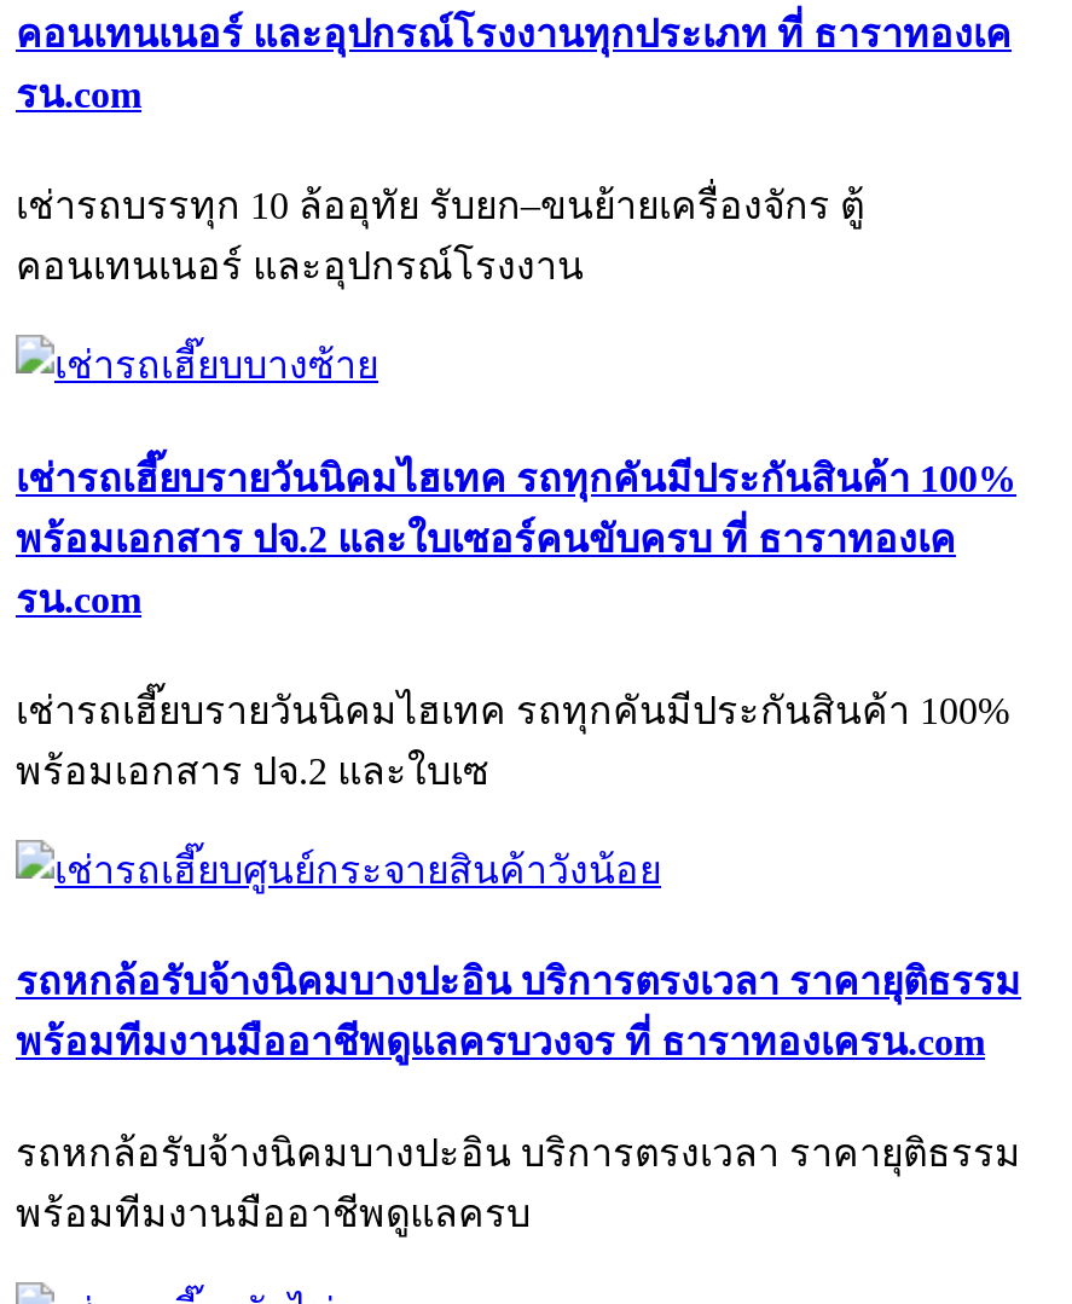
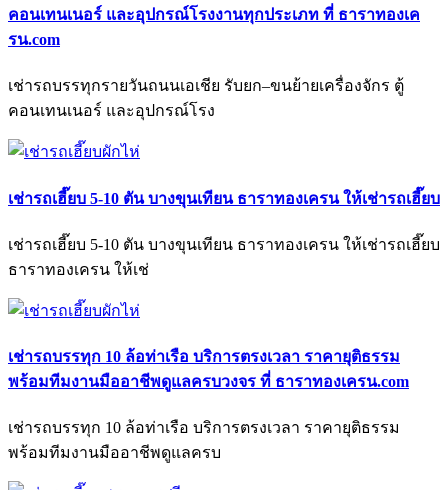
- เช่ารถบรรทุก 10 ล้ออุทัย รับยก–ขนย้ายเครื่องจักร ตู้
- คอนเทนเนอร์ และอุปกรณ์โรงงาน
+ เช่ารถบรรทุกรายวันถนนเอเชีย รับยก–ขนย้ายเครื่องจักร ตู้
+ คอนเทนเนอร์ และอุปกรณ์โรง

- เช่ารถเฮี๊ยบรายวันนิคมไฮเทค รถทุกคันมีประกันสินค้า 100%
- พร้อมเอกสาร ปจ.2 และใบเซอร์คนขับครบ ที่ ธาราทองเค
- รน.com
- เช่ารถเฮี๊ยบรายวันนิคมไฮเทค รถทุกคันมีประกันสินค้า 100%
- พร้อมเอกสาร ปจ.2 และใบเซ
+ เช่ารถเฮี๊ยบ 5-10 ตัน บางขุนเทียน ธาราทองเครน ให้เช่ารถเฮี๊ยบ
+ เช่ารถเฮี๊ยบ 5-10 ตัน บางขุนเทียน ธาราทองเครน ให้เช่ารถเฮี๊ยบ
+ ธาราทองเครน ให้เช่

- รถหกล้อรับจ้างนิคมบางปะอิน บริการตรงเวลา ราคายุติธรรม
+ เช่ารถบรรทุก 10 ล้อท่าเรือ บริการตรงเวลา ราคายุติธรรม

- รถหกล้อรับจ้างนิคมบางปะอิน บริการตรงเวลา ราคายุติธรรม
+ เช่ารถบรรทุก 10 ล้อท่าเรือ บริการตรงเวลา ราคายุติธรรม
